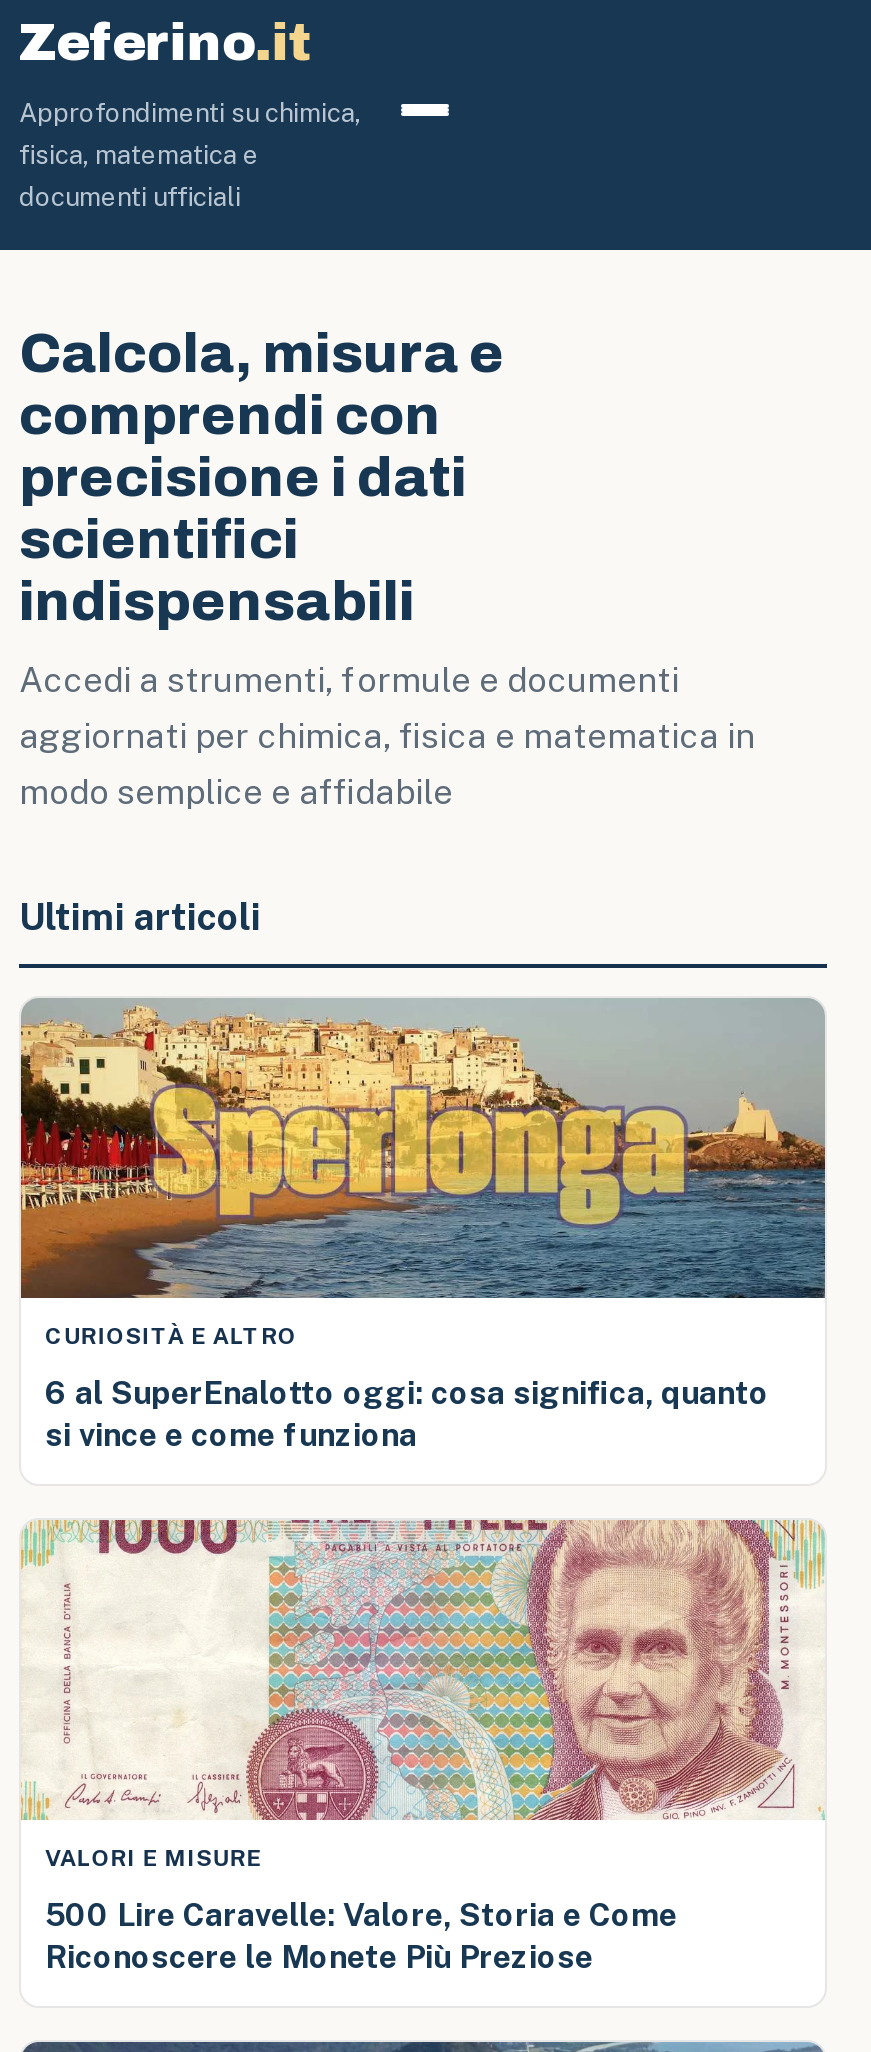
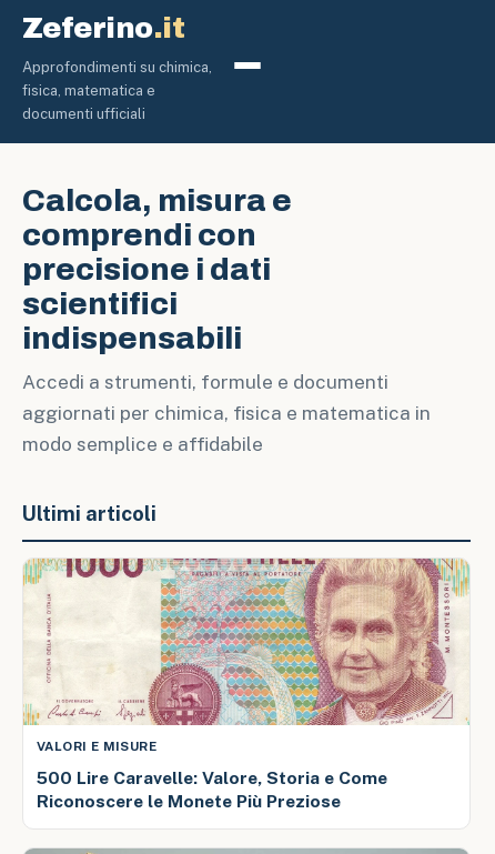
- [image]
- CURIOSITÀ E ALTRO
- 6 al SuperEnalotto oggi: cosa significa, quanto
- si vince e come funziona
